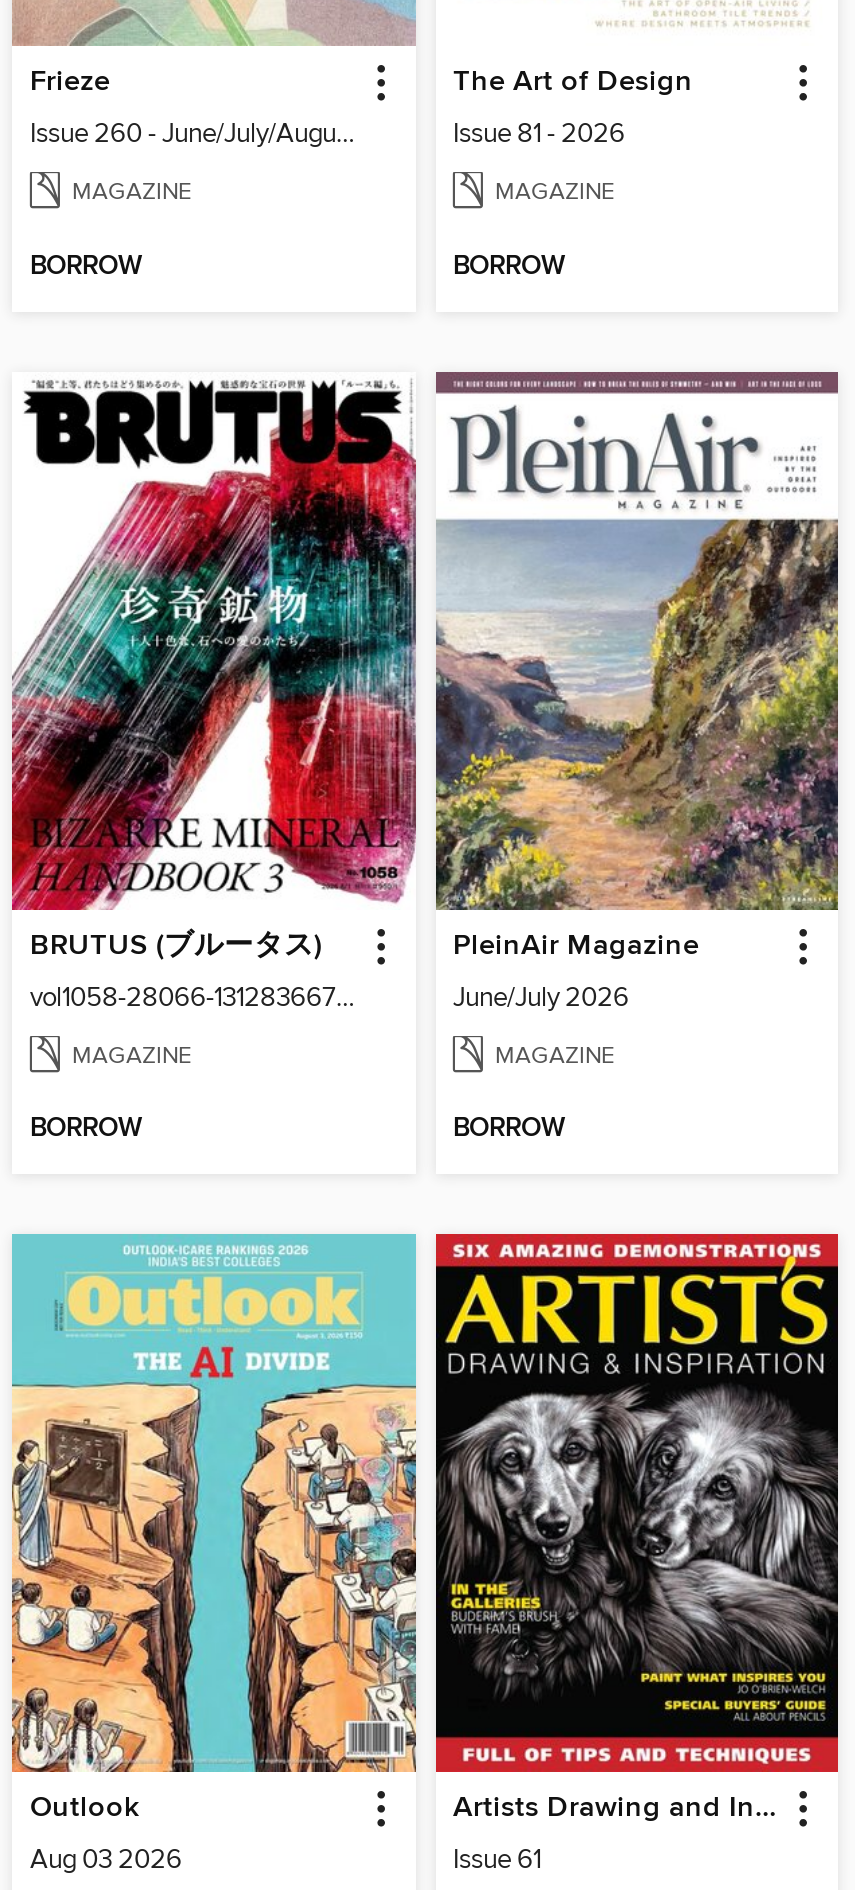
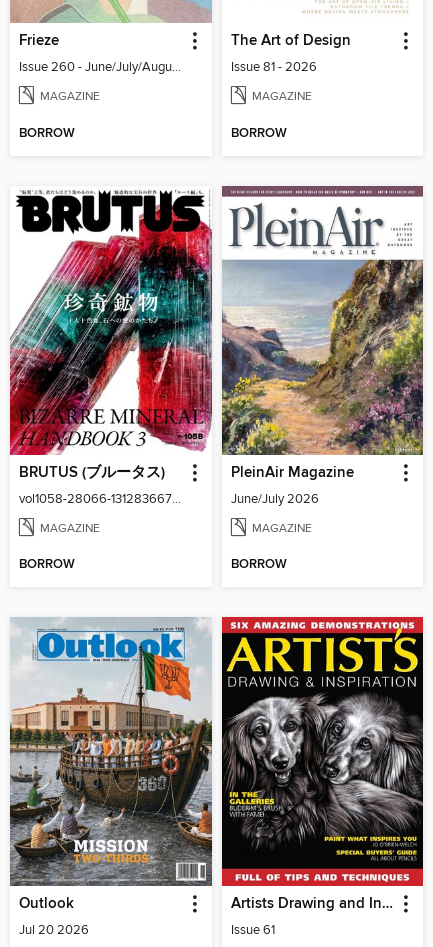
- [image]
- Aug 03 2026
+ [image]
+ Jul 20 2026
